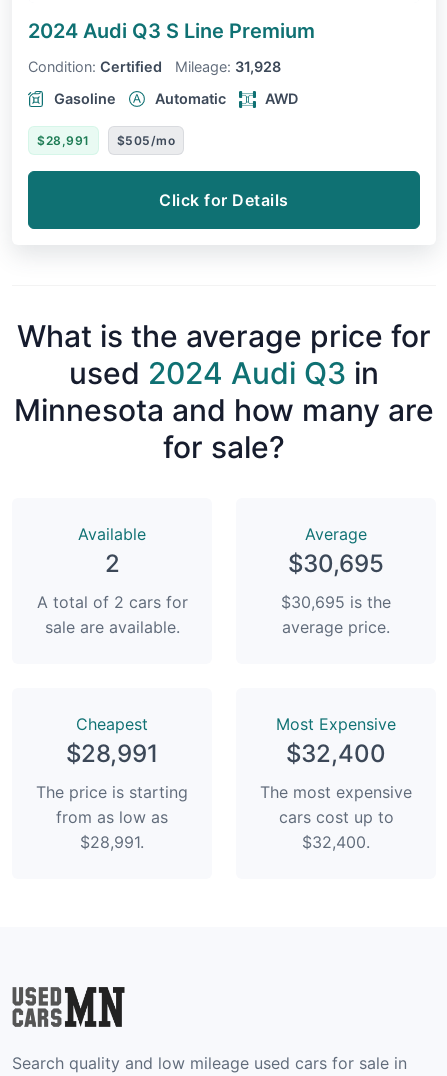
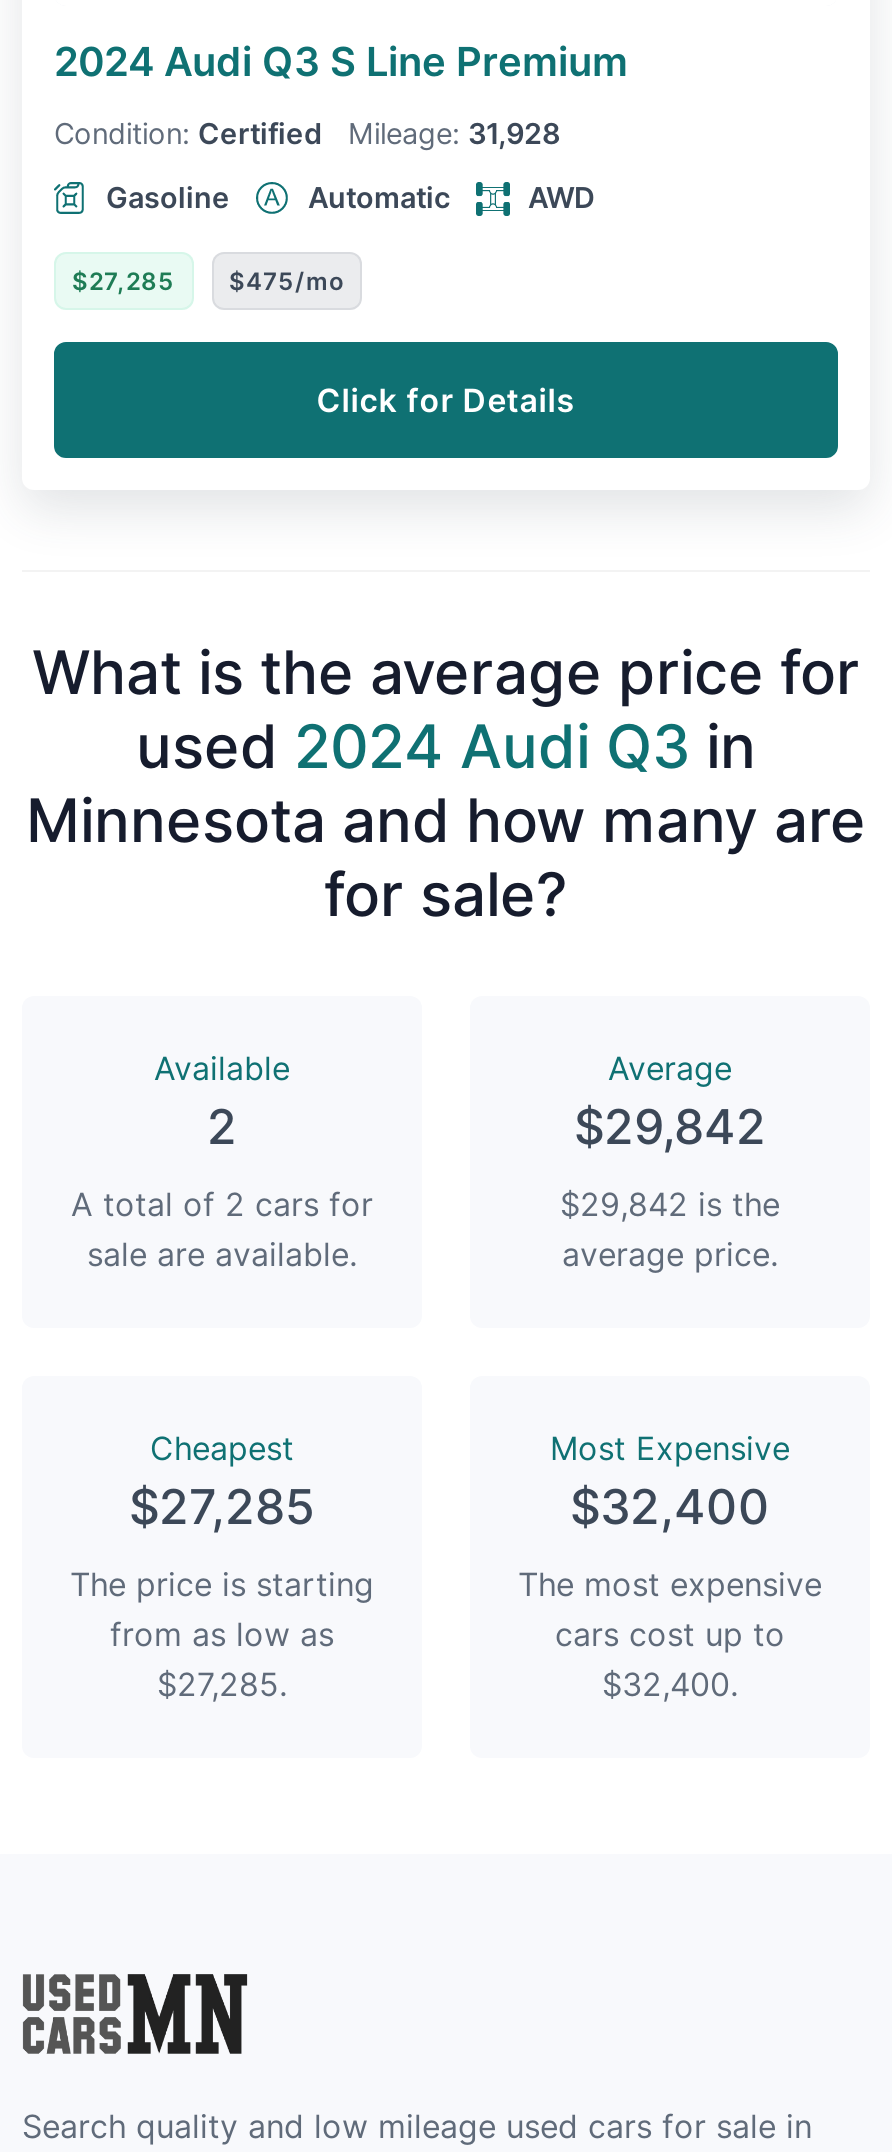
- $28,991
- $505/mo
+ $27,285
+ $475/mo

- $30,695
+ $29,842

- $30,695 is the
+ $29,842 is the

- $28,991
+ $27,285

- $28,991.
+ $27,285.
